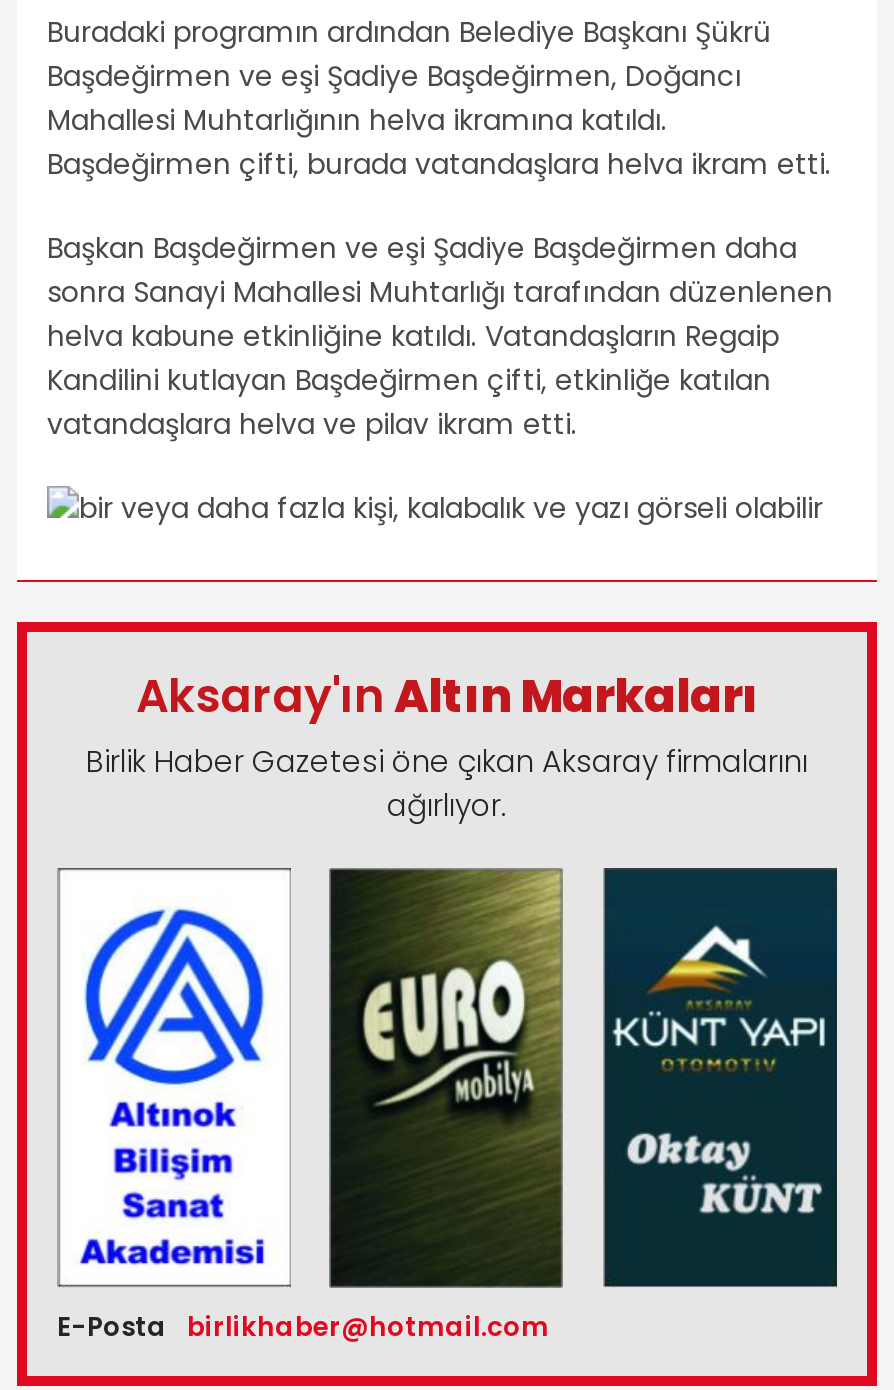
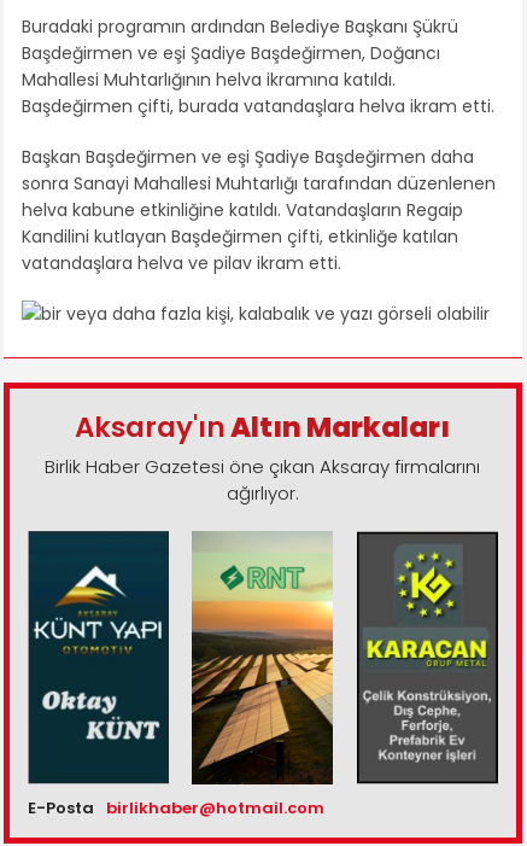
- [image]
+ [image]

- [image]
+ [image]

- [image]
+ [image]
